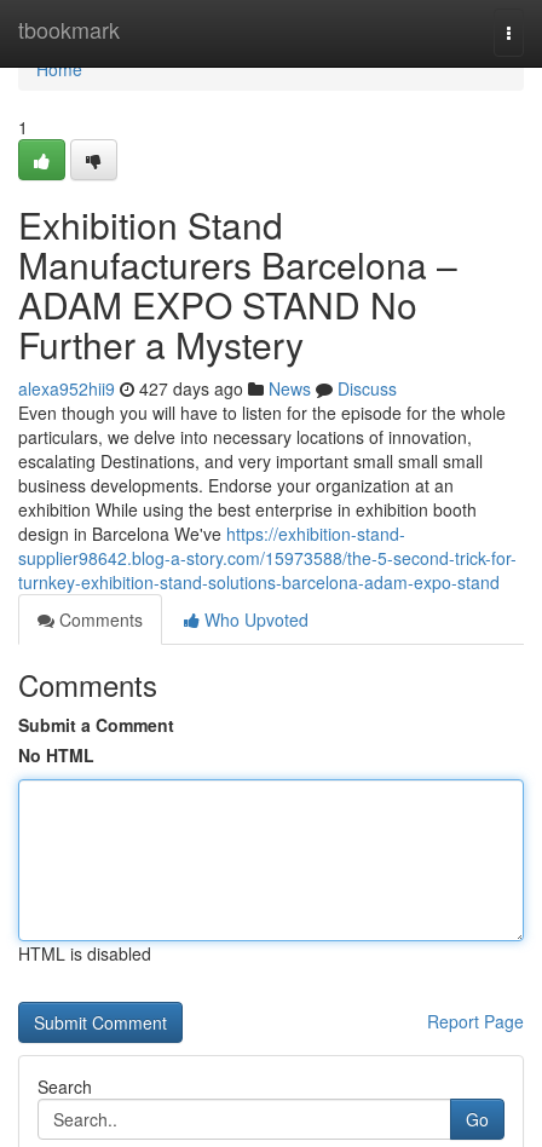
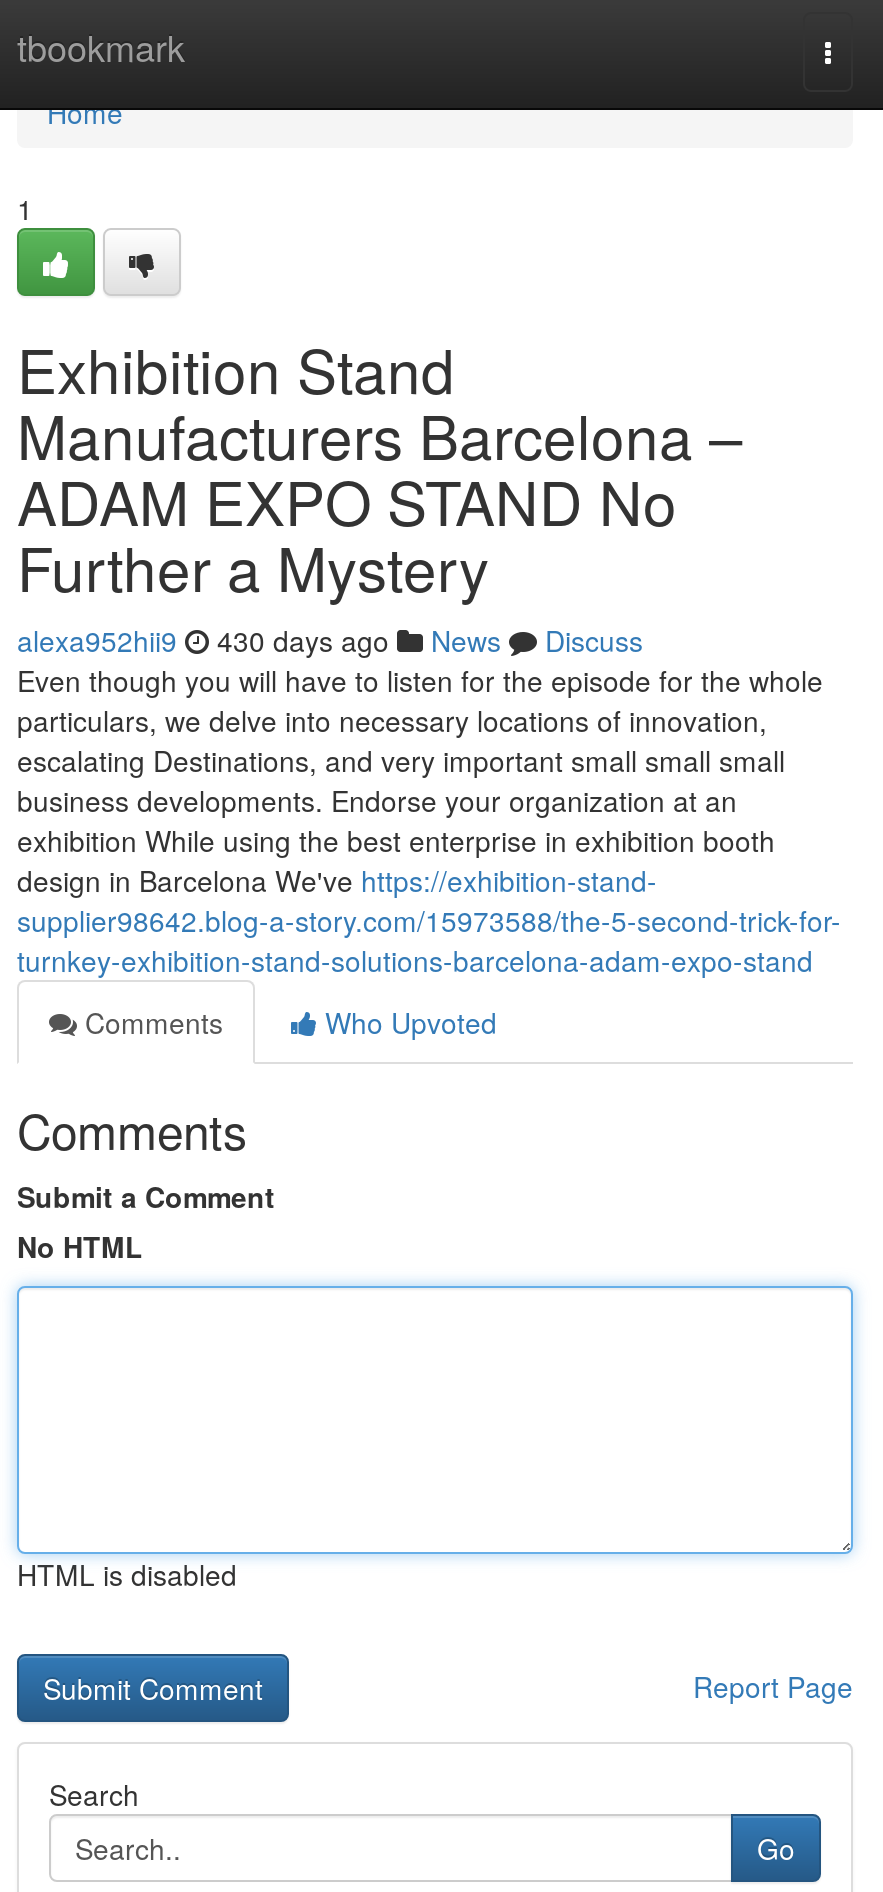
- alexa952hii9 427 days ago News Discuss
+ alexa952hii9 430 days ago News Discuss
